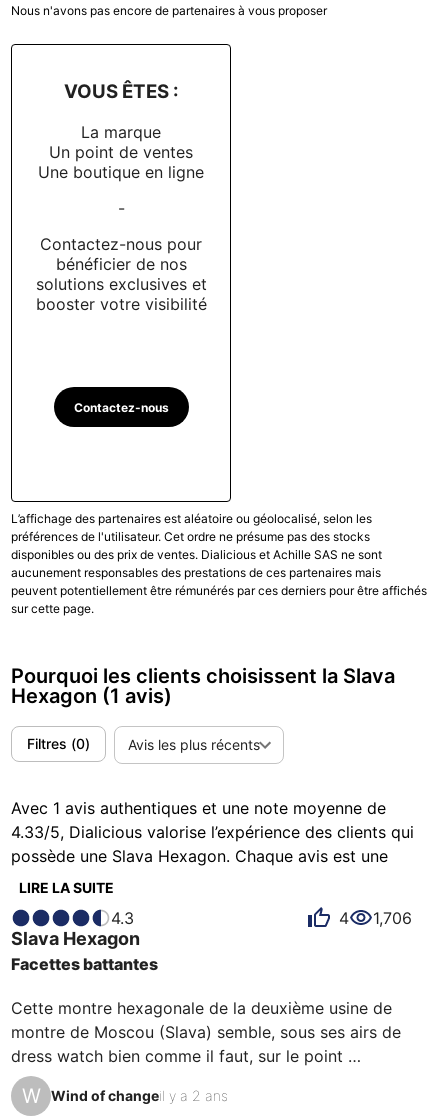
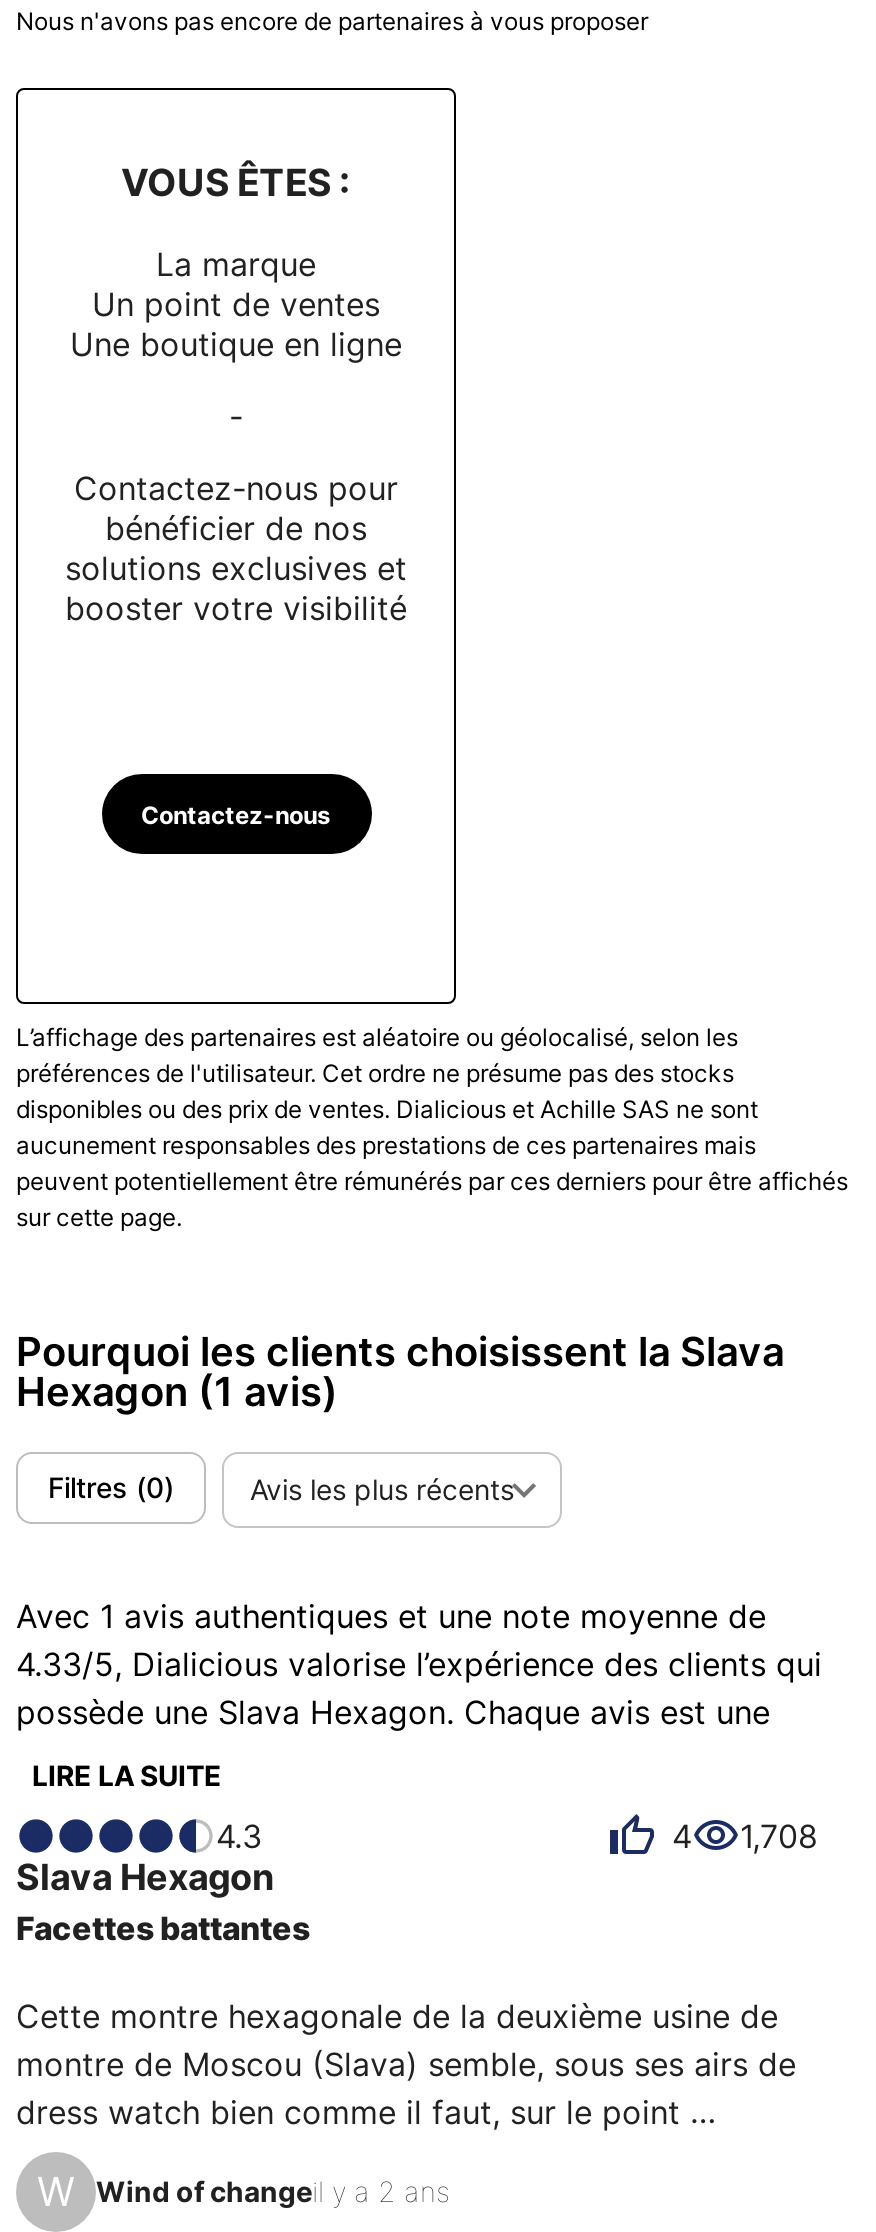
- 1,706
+ 1,708
